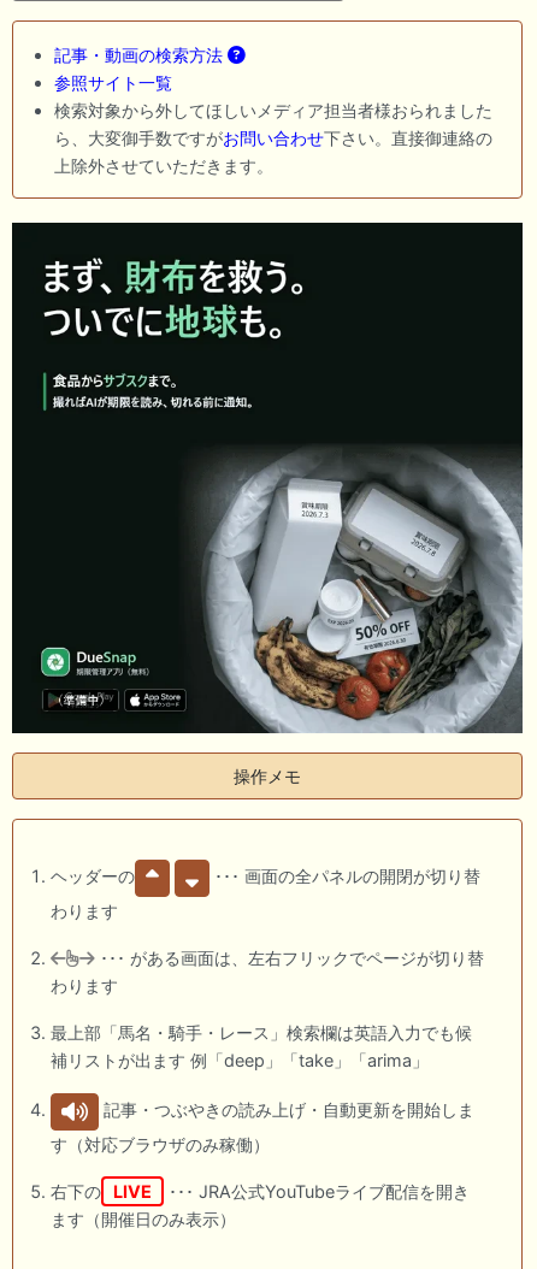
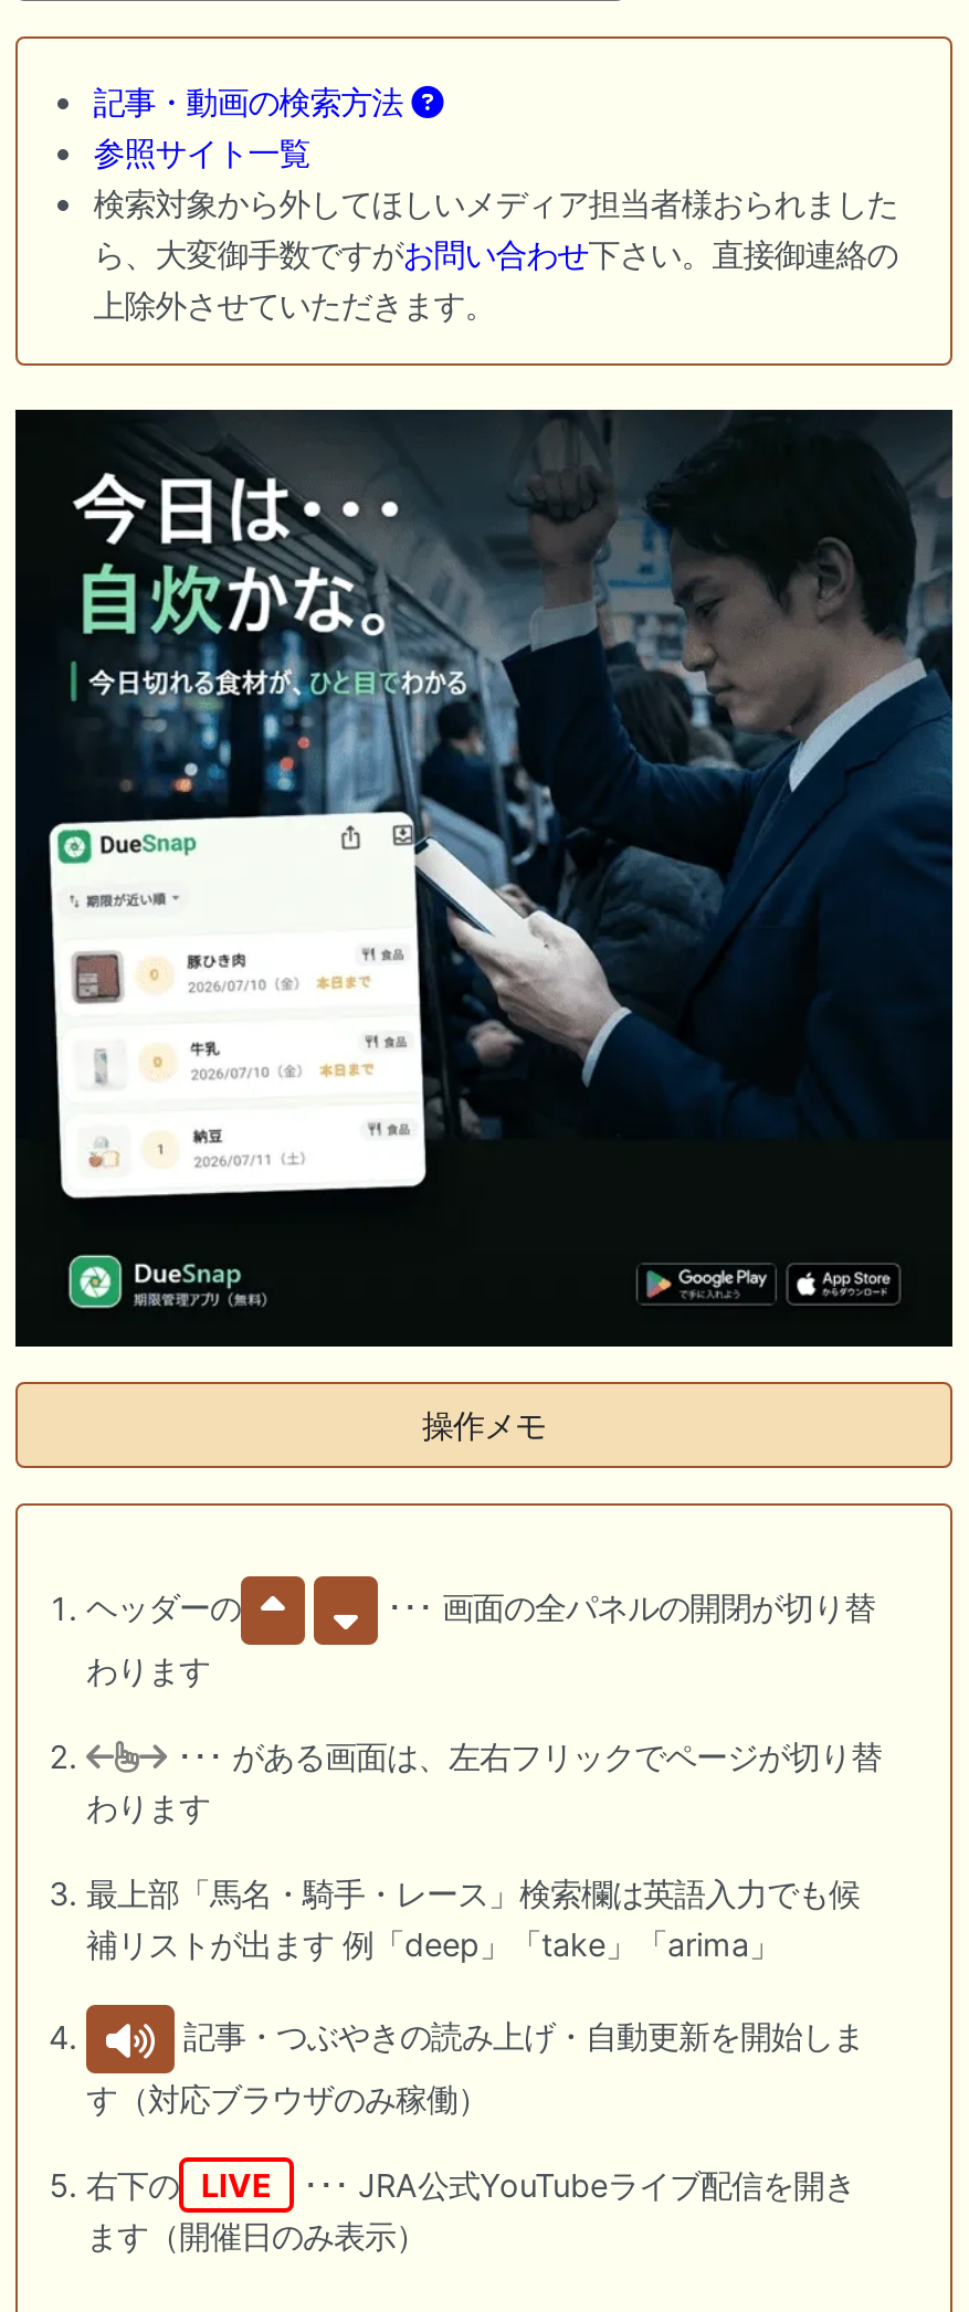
- [image]
+ [image]
